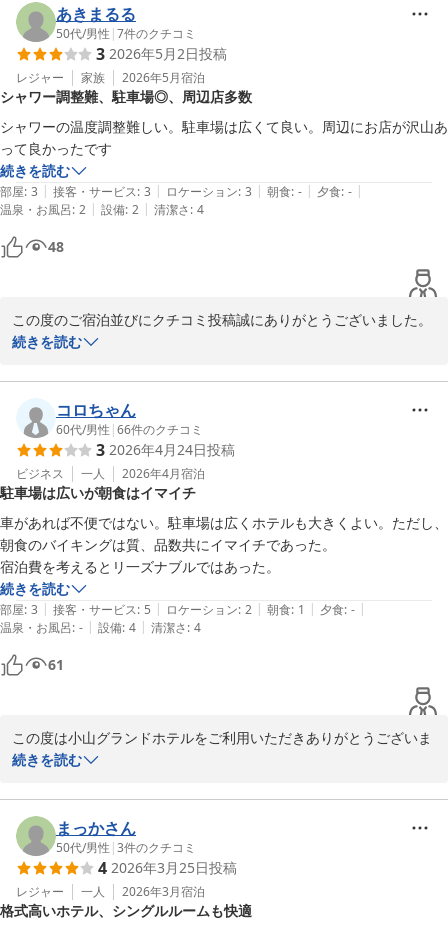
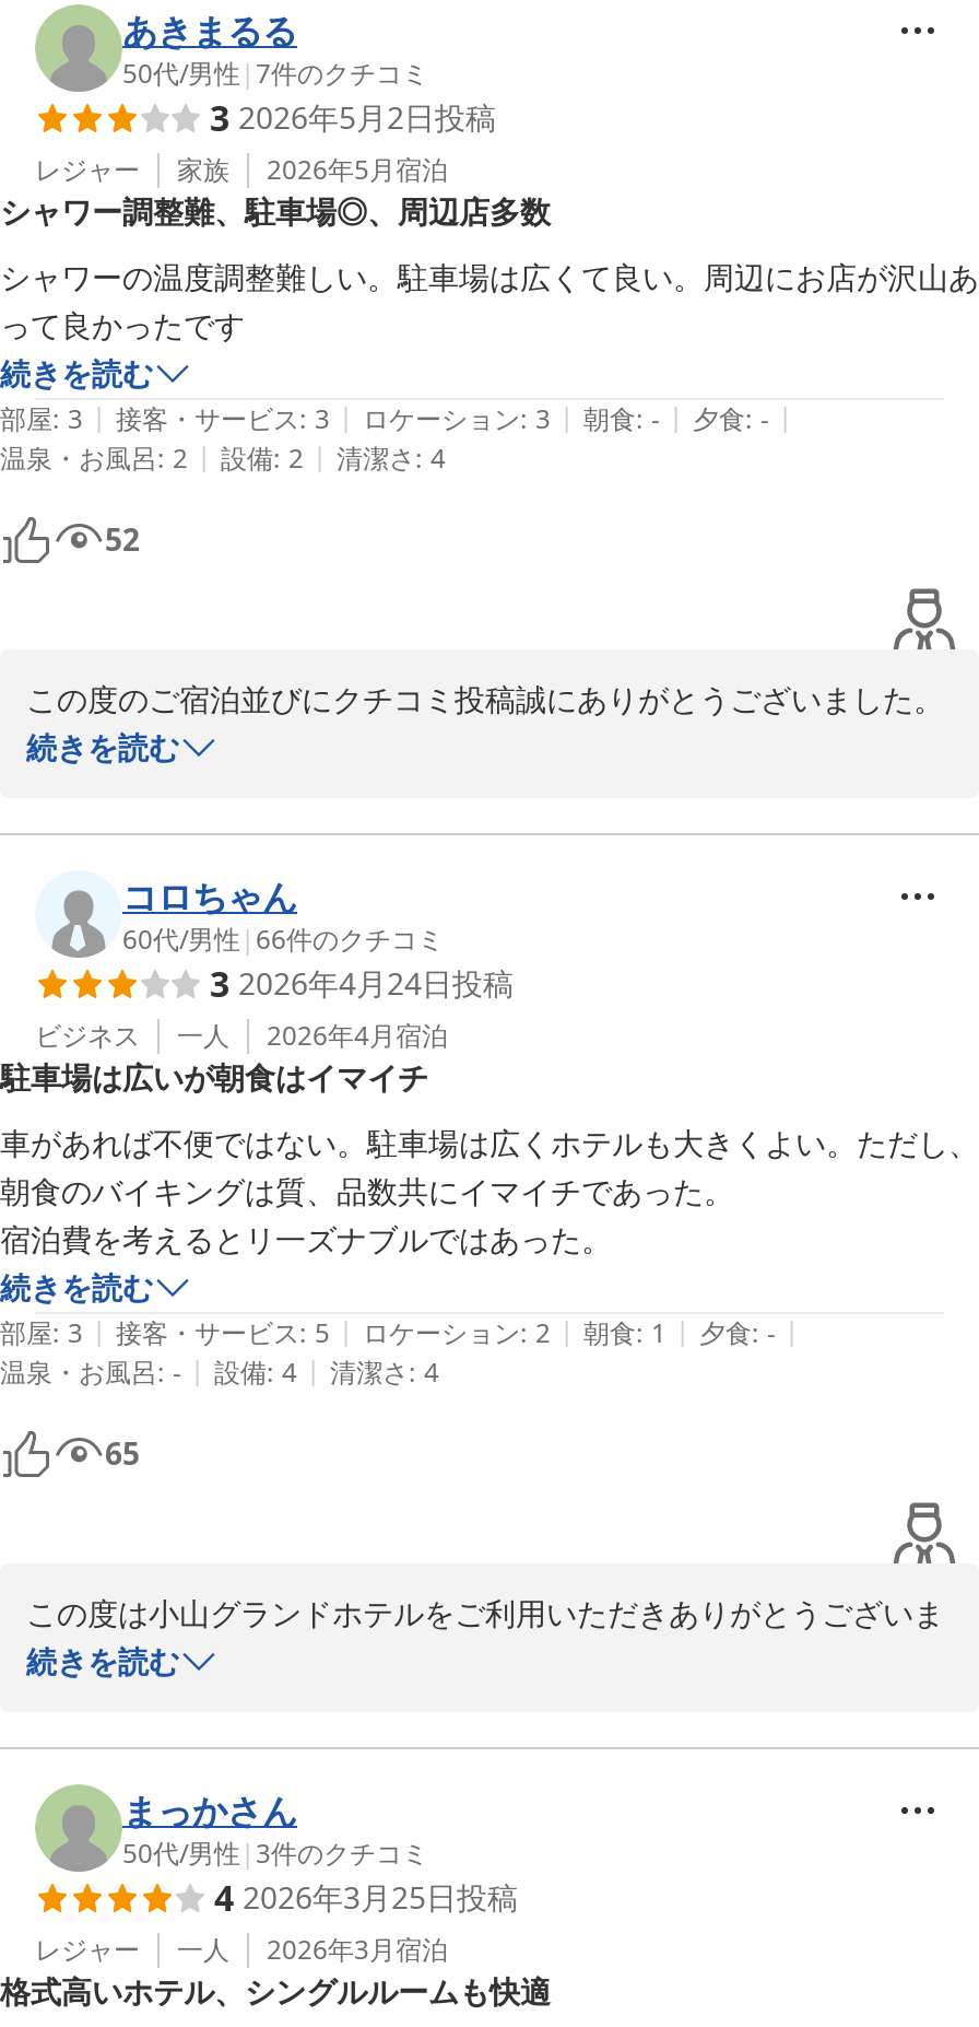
- 48
+ 52

- 61
+ 65
